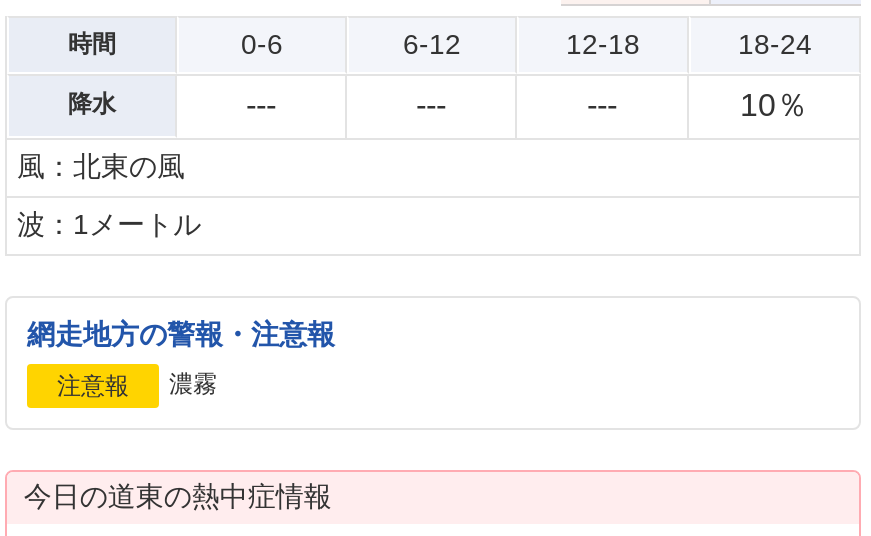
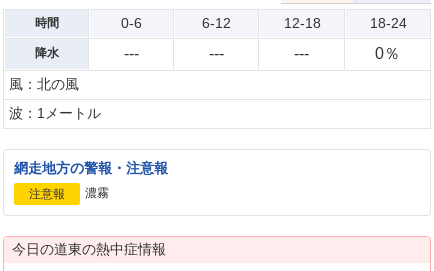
- 10％
+ 0％

- 風：北東の風
+ 風：北の風
